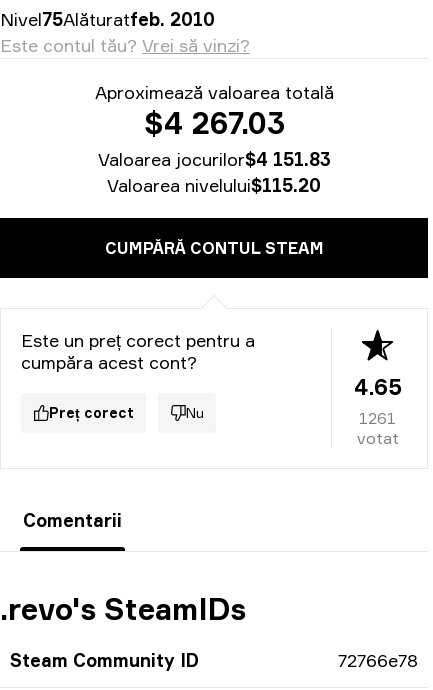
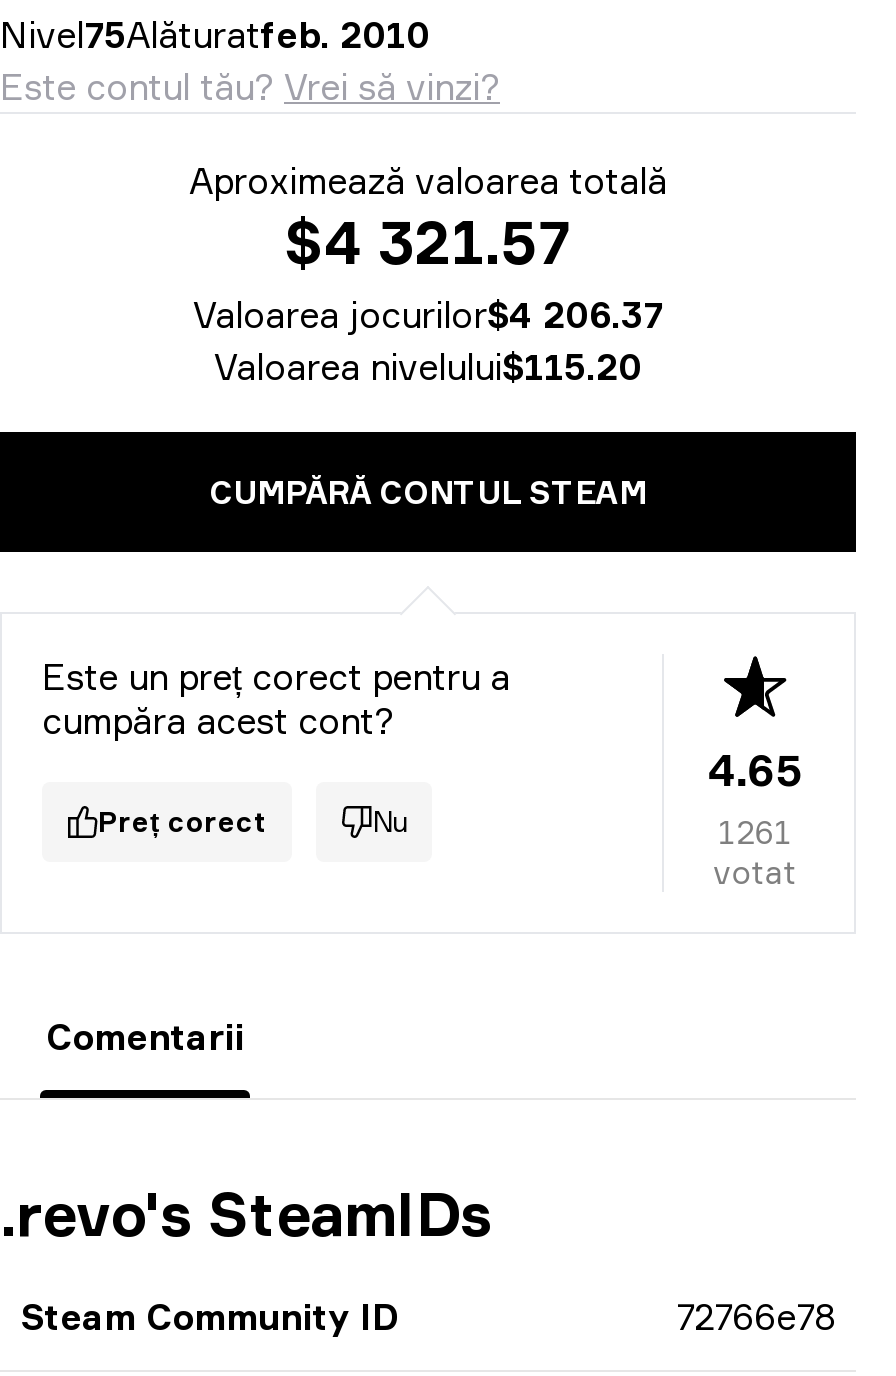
- $4 267.03
+ $4 321.57

- Valoarea jocurilor$4 151.83
+ Valoarea jocurilor$4 206.37
